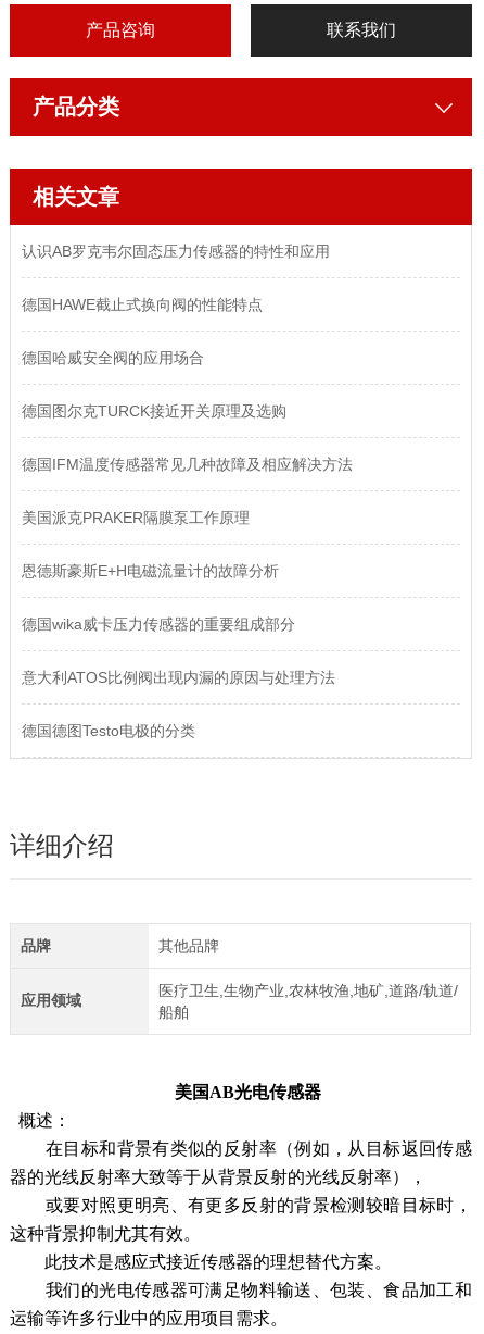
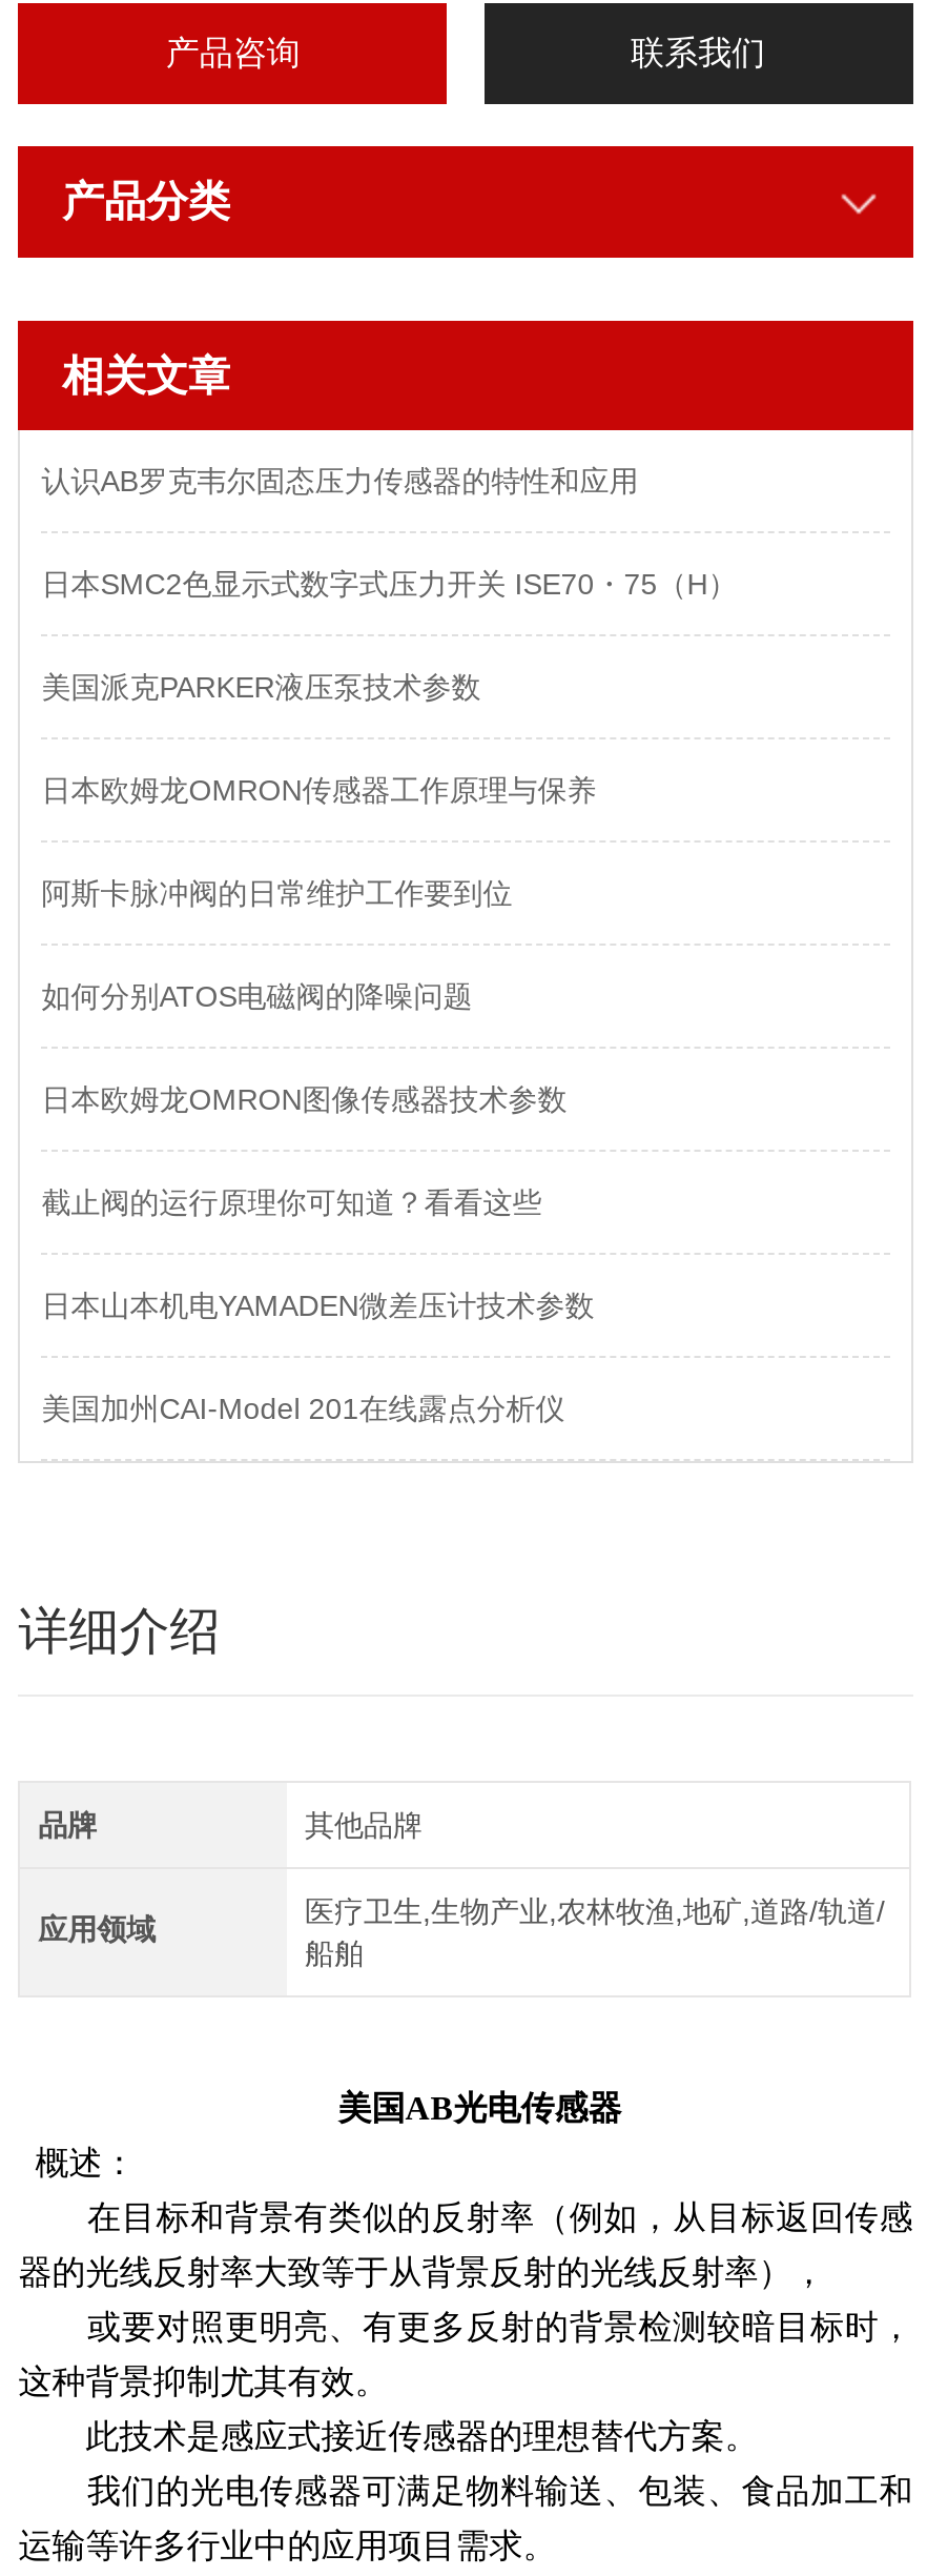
- 德国HAWE截止式换向阀的性能特点
+ 日本SMC2色显示式数字式压力开关 ISE70・75（H）

- 德国哈威安全阀的应用场合
+ 美国派克PARKER液压泵技术参数

- 德国图尔克TURCK接近开关原理及选购
+ 日本欧姆龙OMRON传感器工作原理与保养

- 德国IFM温度传感器常见几种故障及相应解决方法
+ 阿斯卡脉冲阀的日常维护工作要到位

- 美国派克PRAKER隔膜泵工作原理
+ 如何分别ATOS电磁阀的降噪问题

- 恩德斯豪斯E+H电磁流量计的故障分析
+ 日本欧姆龙OMRON图像传感器技术参数

- 德国wika威卡压力传感器的重要组成部分
+ 截止阀的运行原理你可知道？看看这些

- 意大利ATOS比例阀出现内漏的原因与处理方法
+ 日本山本机电YAMADEN微差压计技术参数

- 德国德图Testo电极的分类
+ 美国加州CAI-Model 201在线露点分析仪
